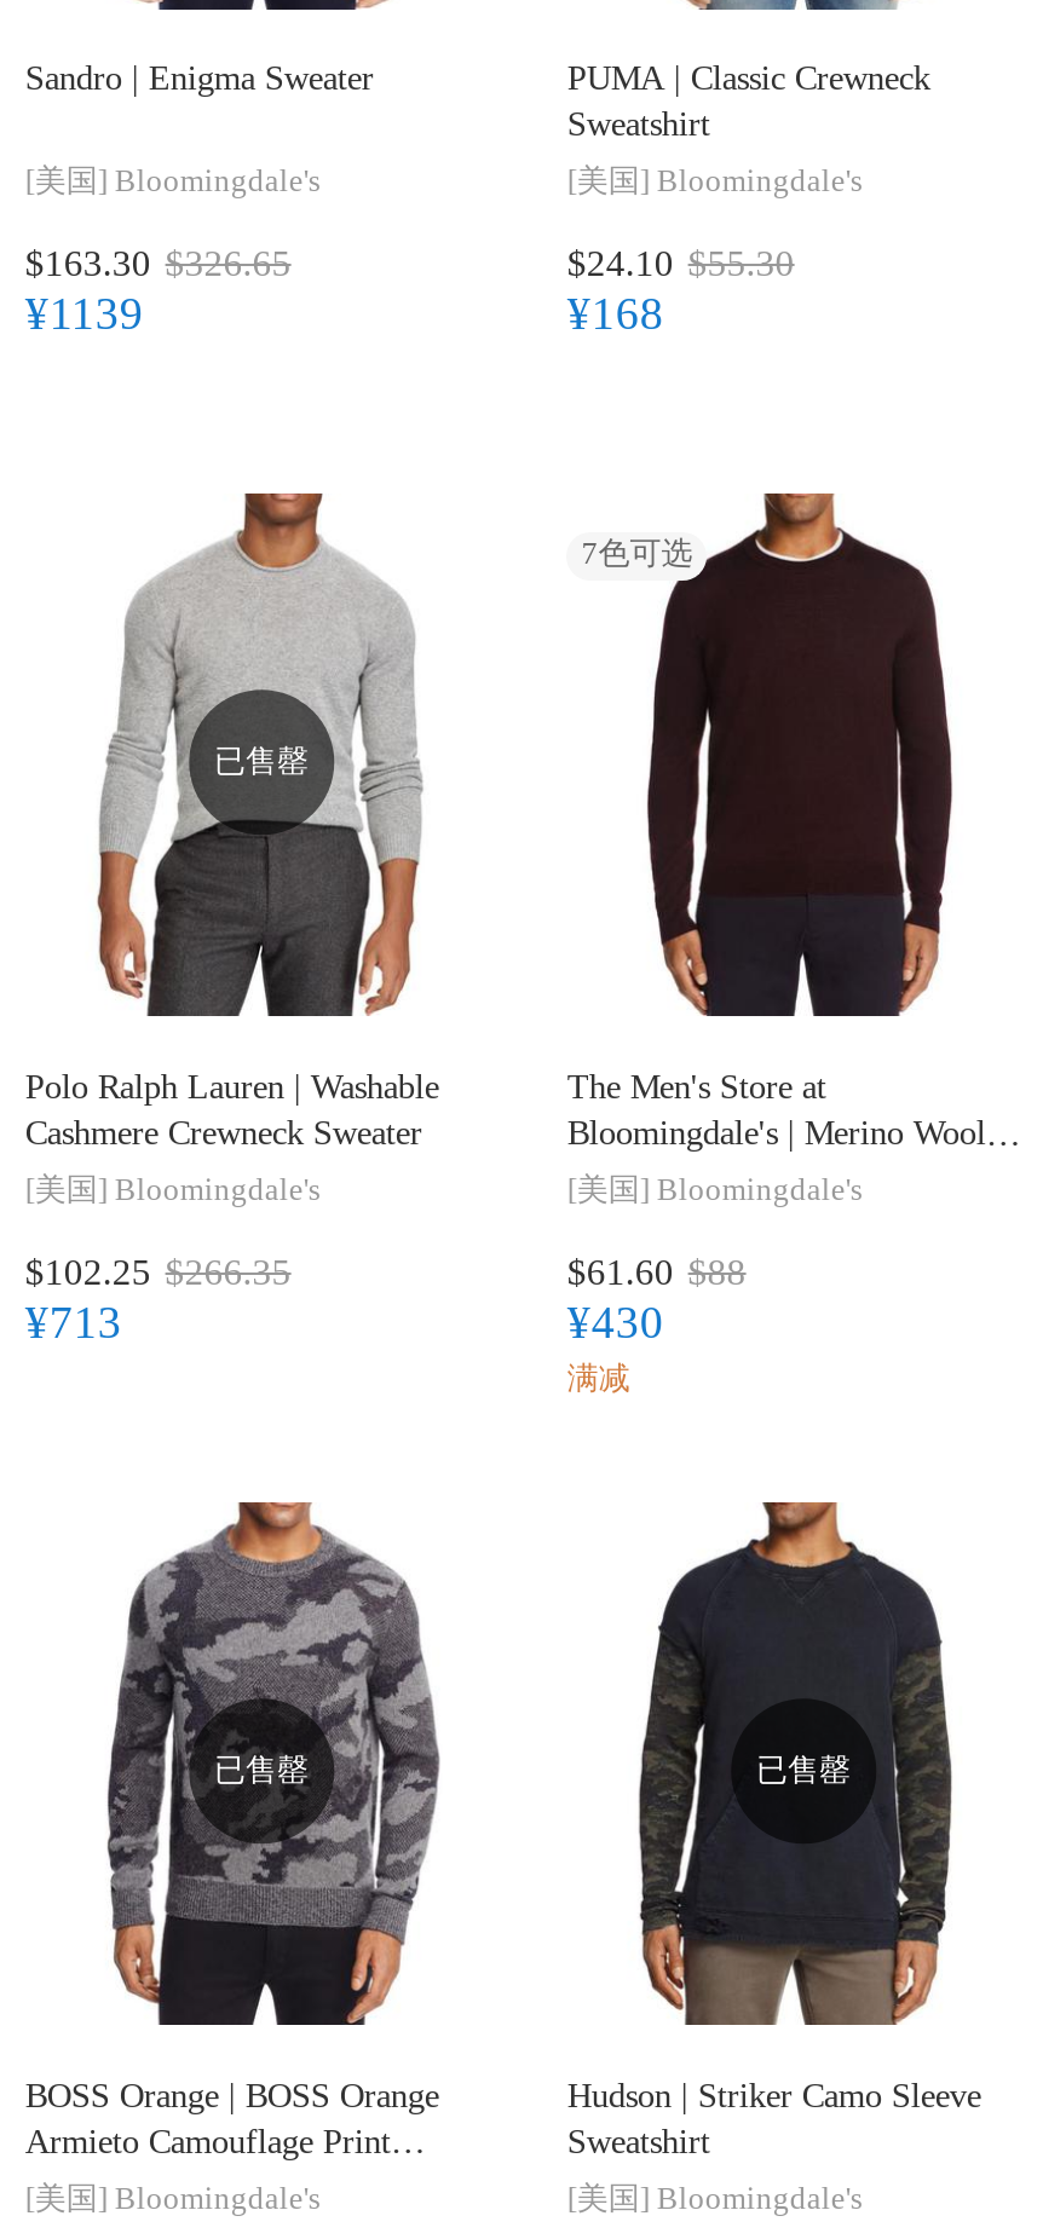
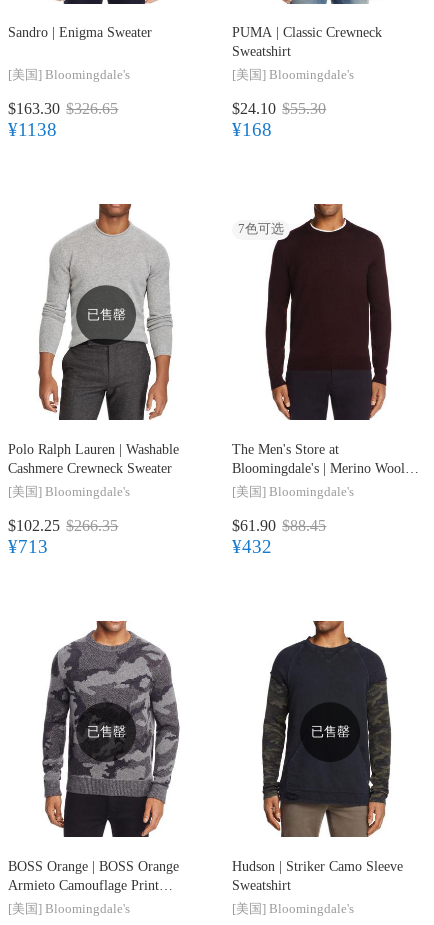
- ¥1139
+ ¥1138

- $61.60 $88
- ¥430
- 满减
+ $61.90 $88.45
+ ¥432
